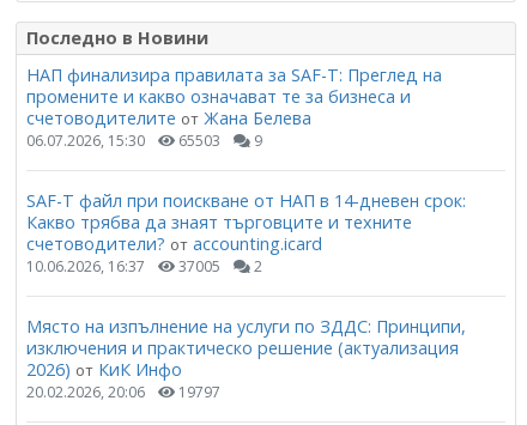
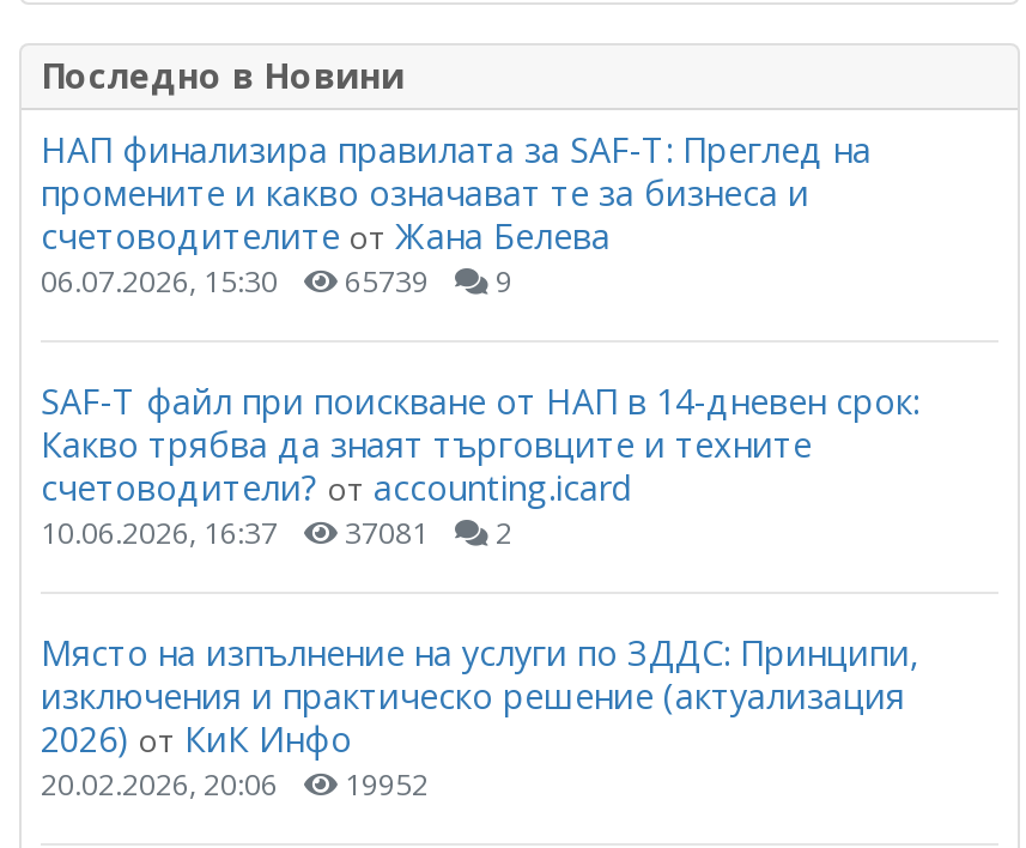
- 06.07.2026, 15:30 65503 9
+ 06.07.2026, 15:30 65739 9

- 10.06.2026, 16:37 37005 2
+ 10.06.2026, 16:37 37081 2

- 20.02.2026, 20:06 19797
+ 20.02.2026, 20:06 19952
